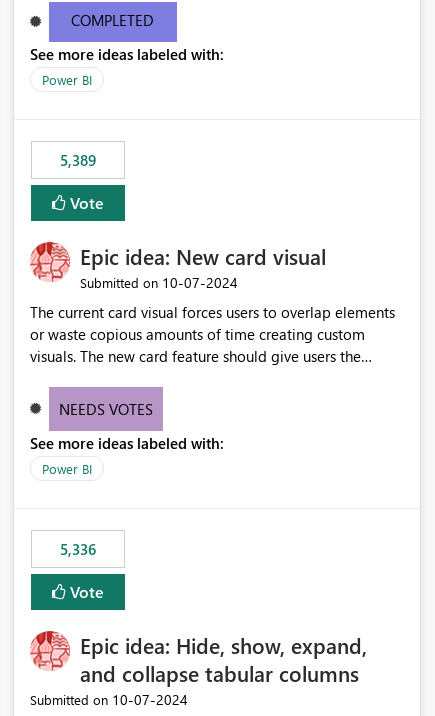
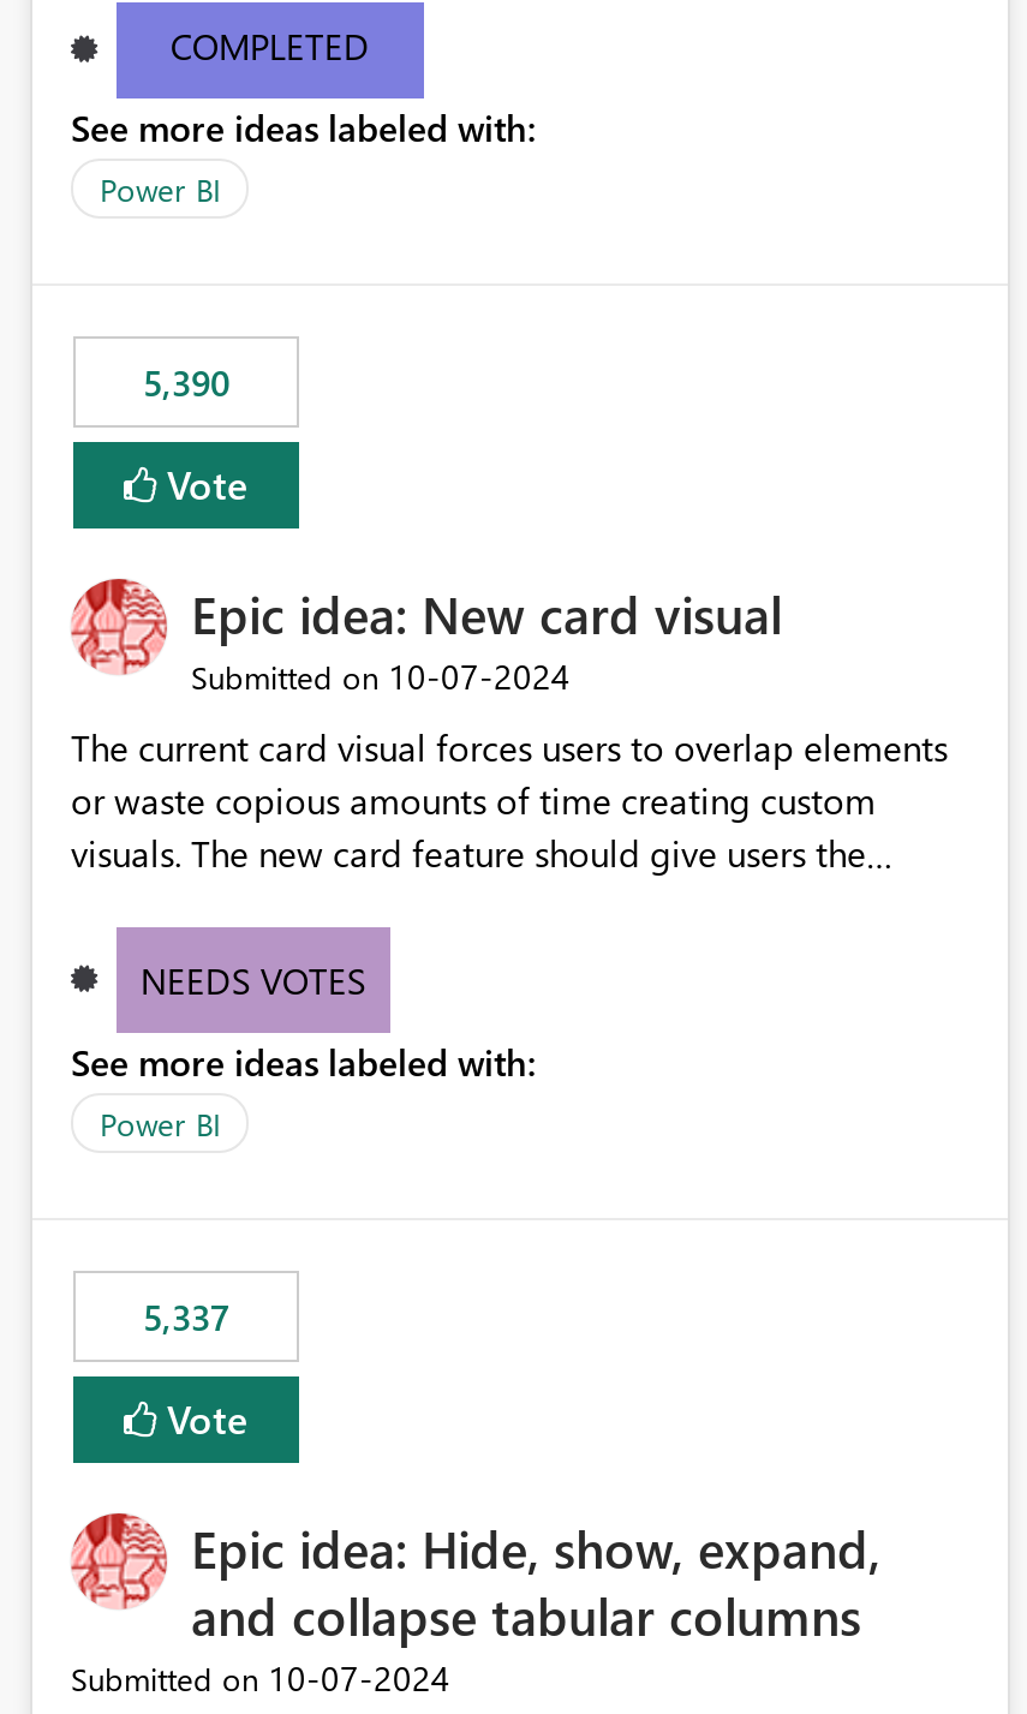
- 5,389
+ 5,390

- 5,336
+ 5,337
